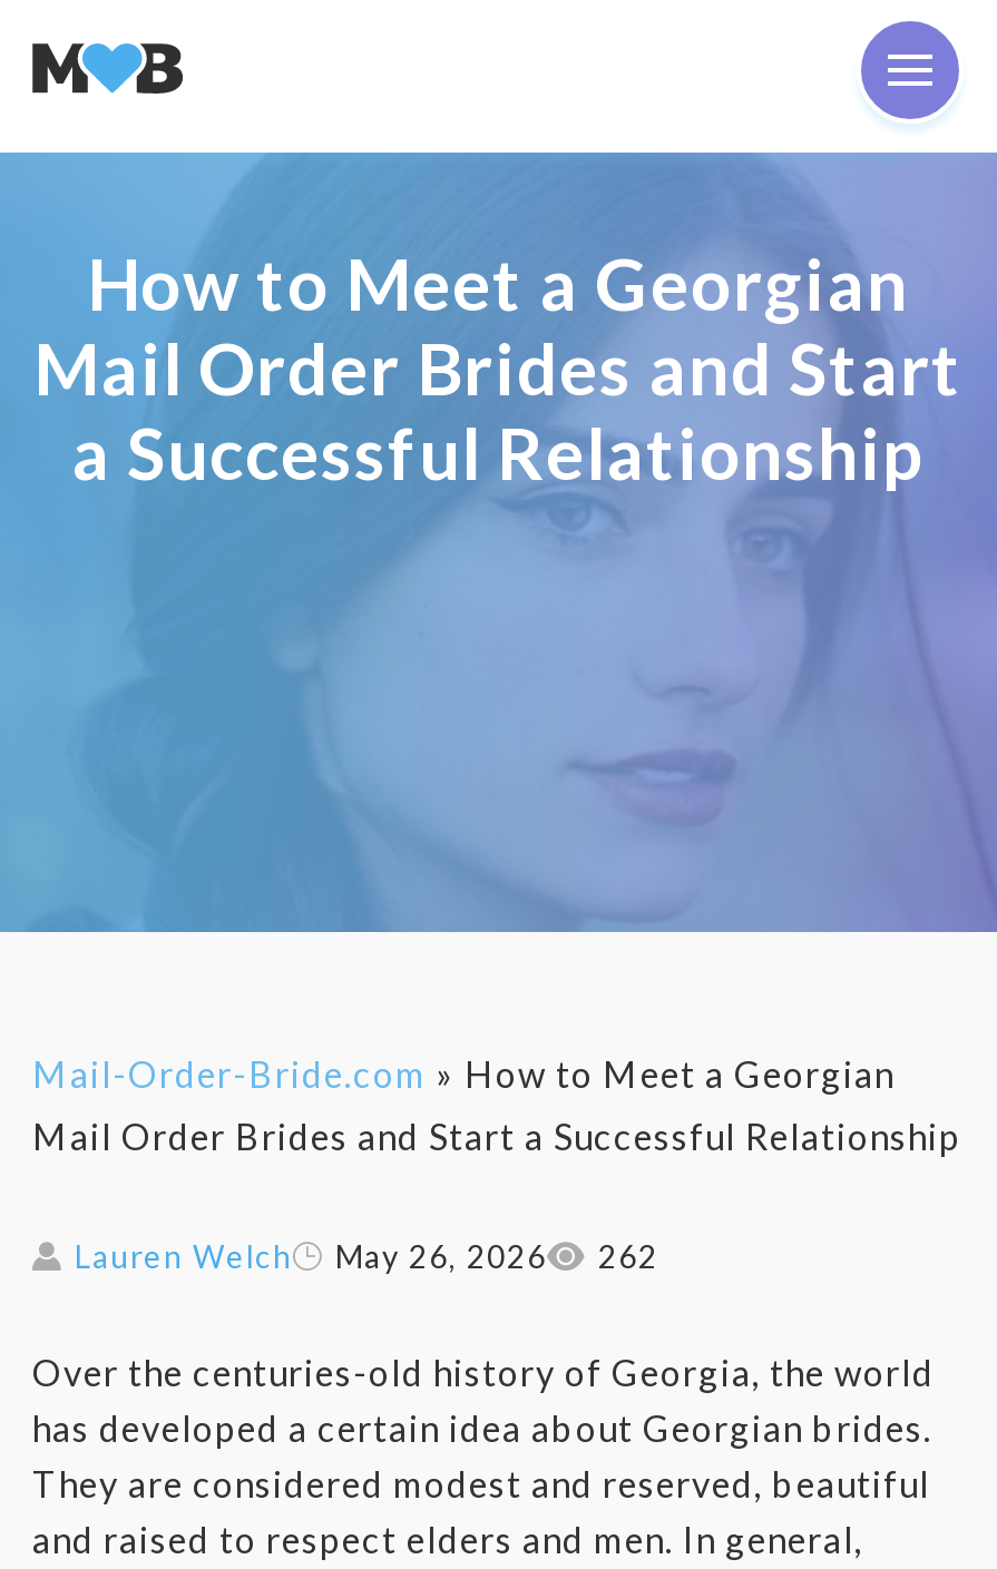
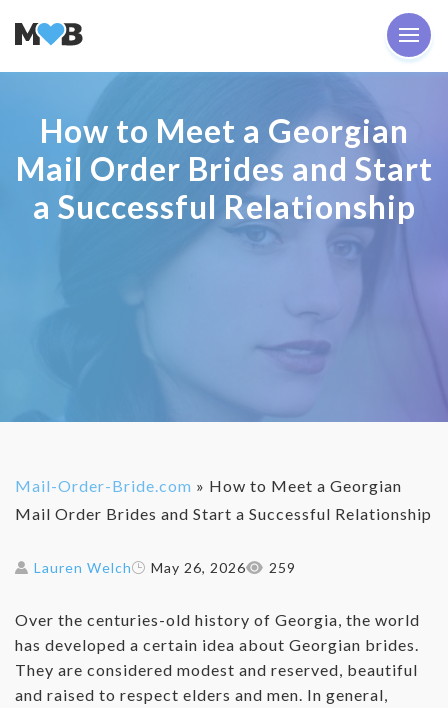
- Lauren Welch May 26, 2026 262
+ Lauren Welch May 26, 2026 259
